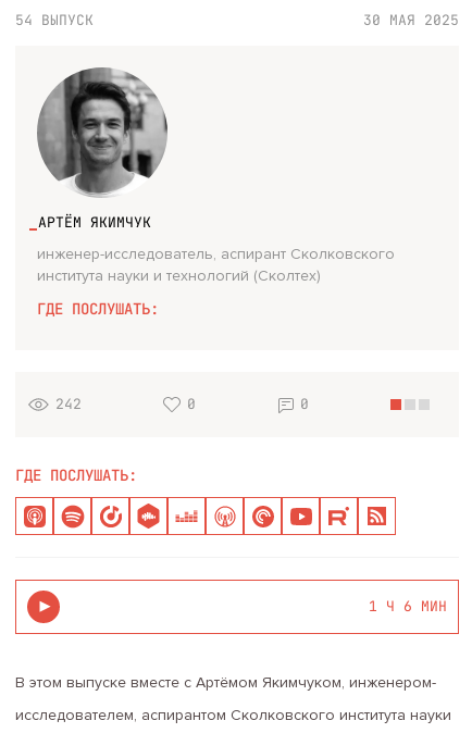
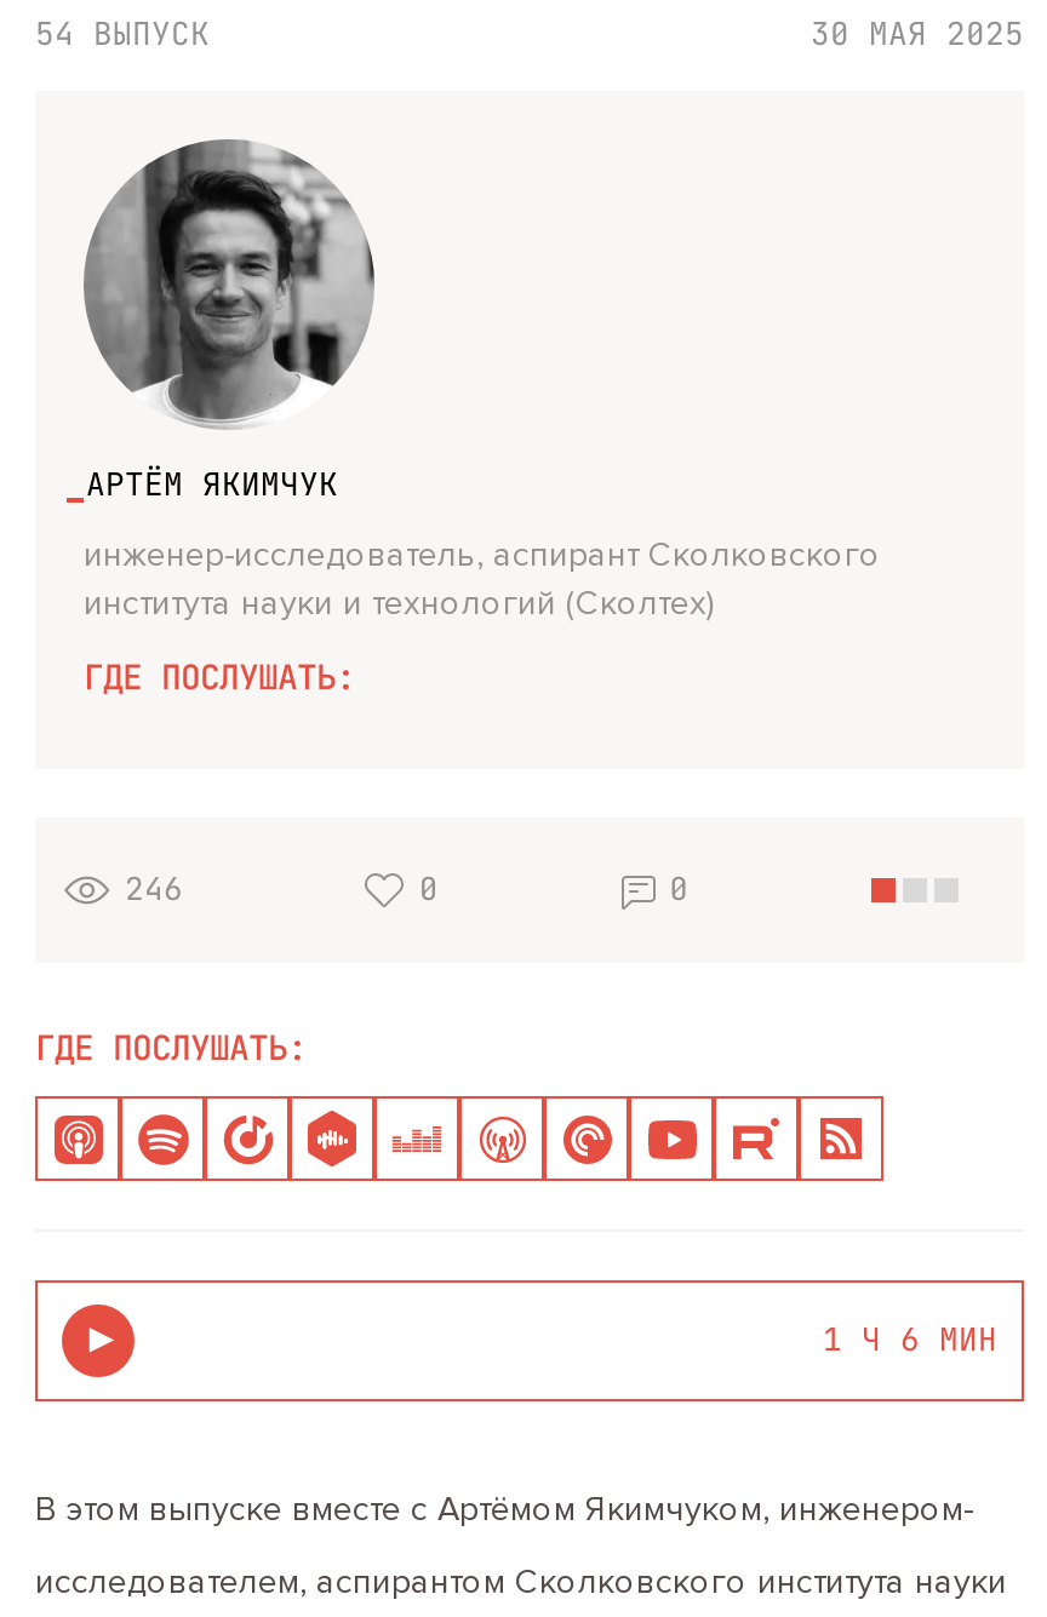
- 242
+ 246
